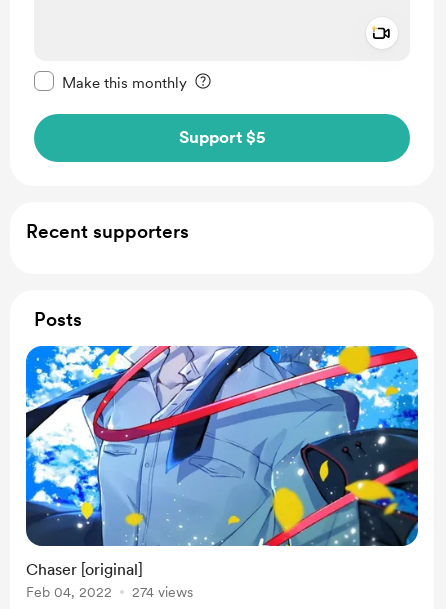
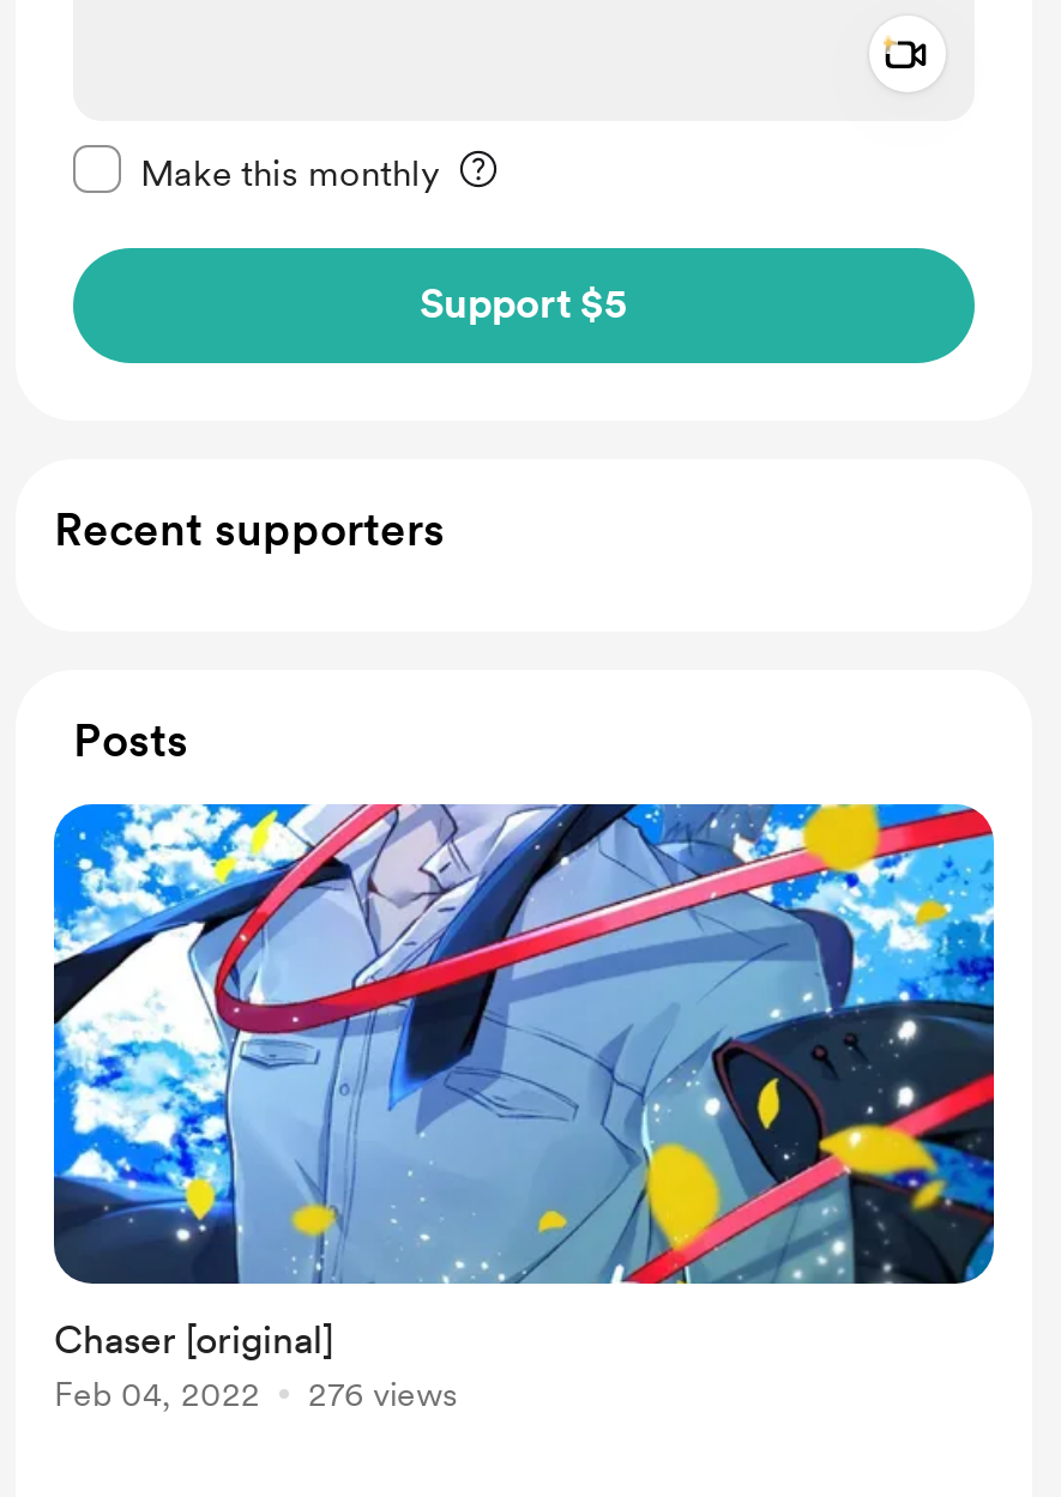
- Feb 04, 2022 274 views
+ Feb 04, 2022 276 views
